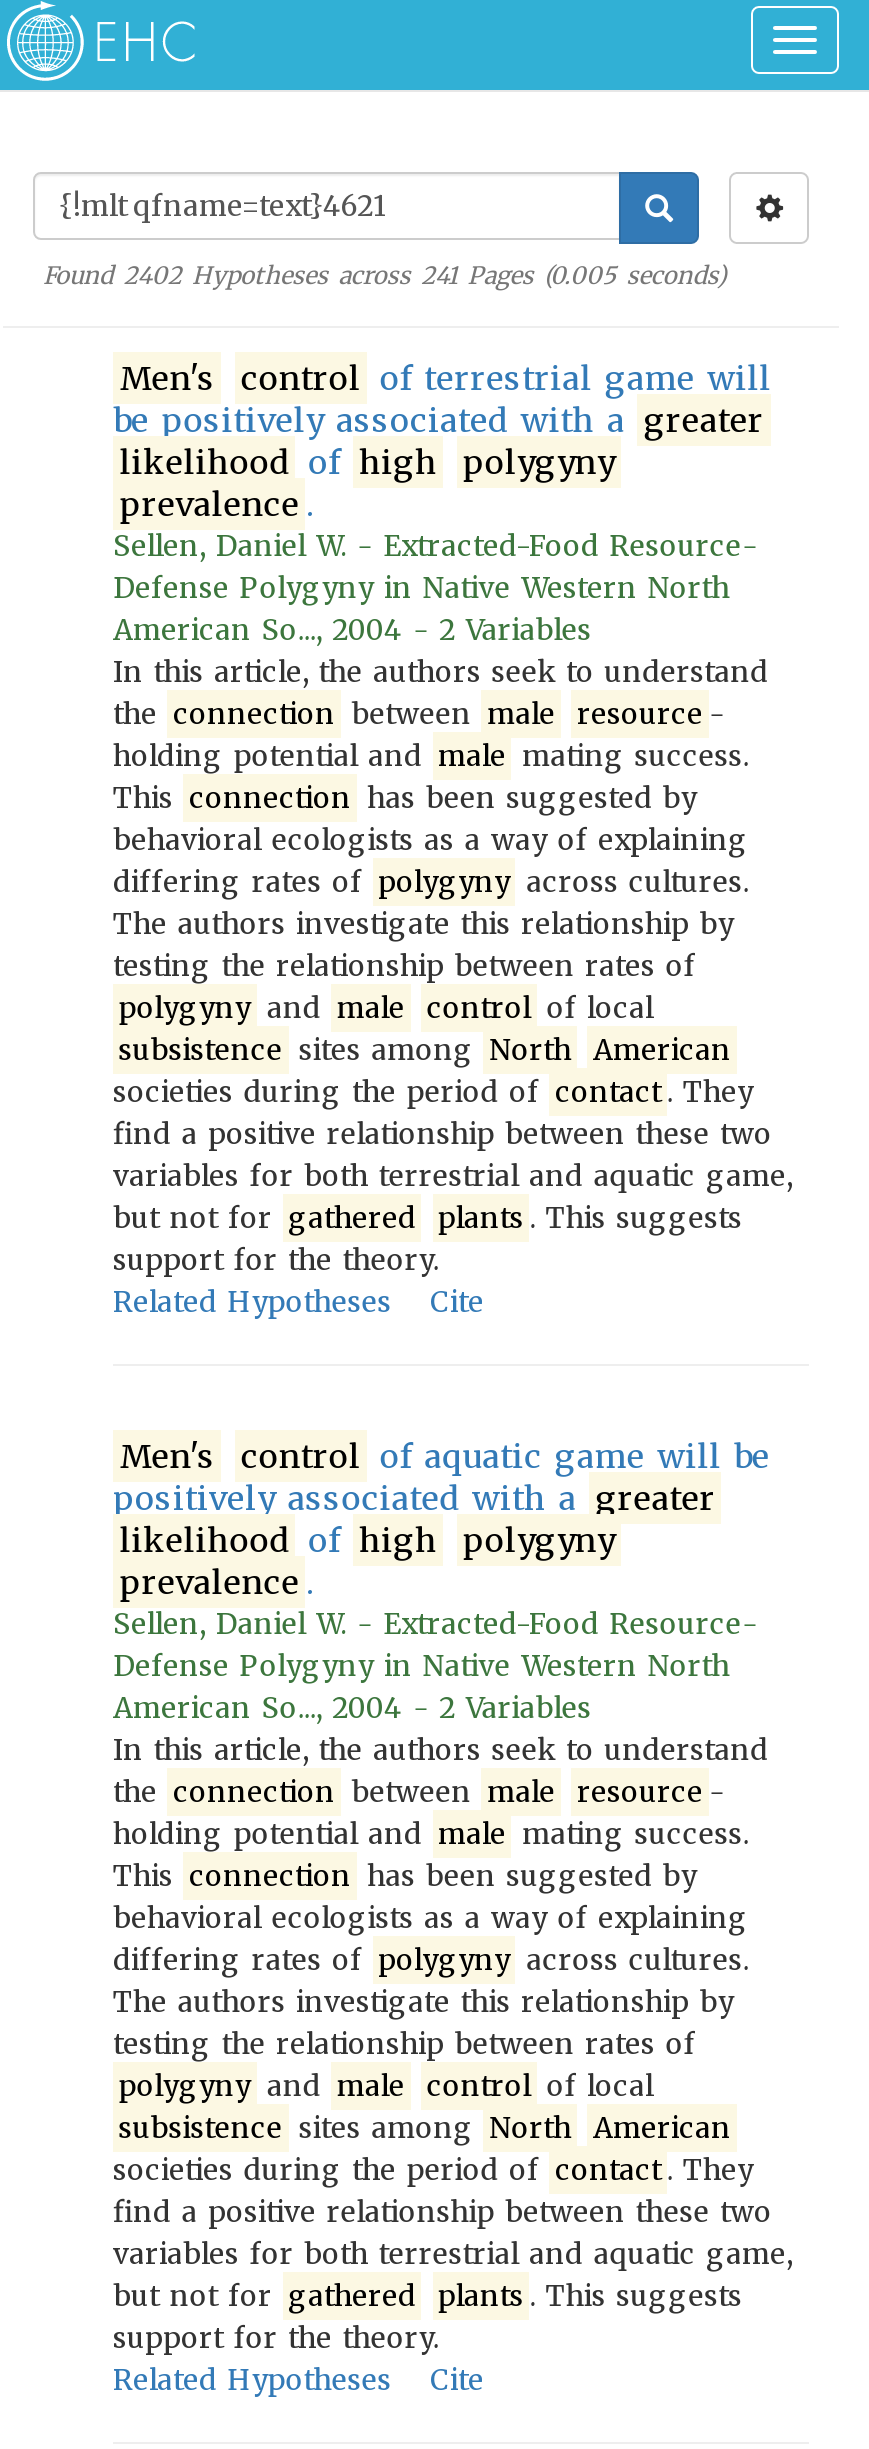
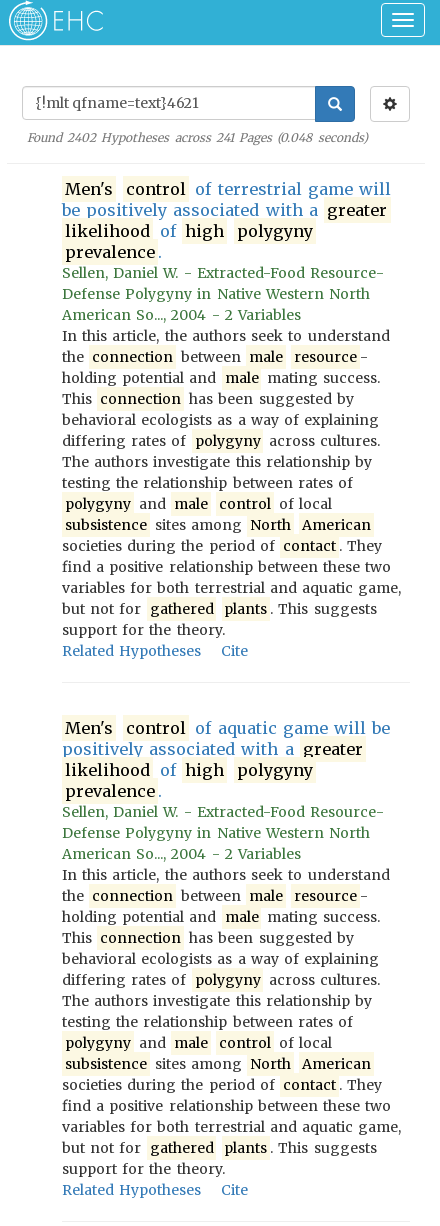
- Found 2402 Hypotheses across 241 Pages (0.005 seconds)
+ Found 2402 Hypotheses across 241 Pages (0.048 seconds)
